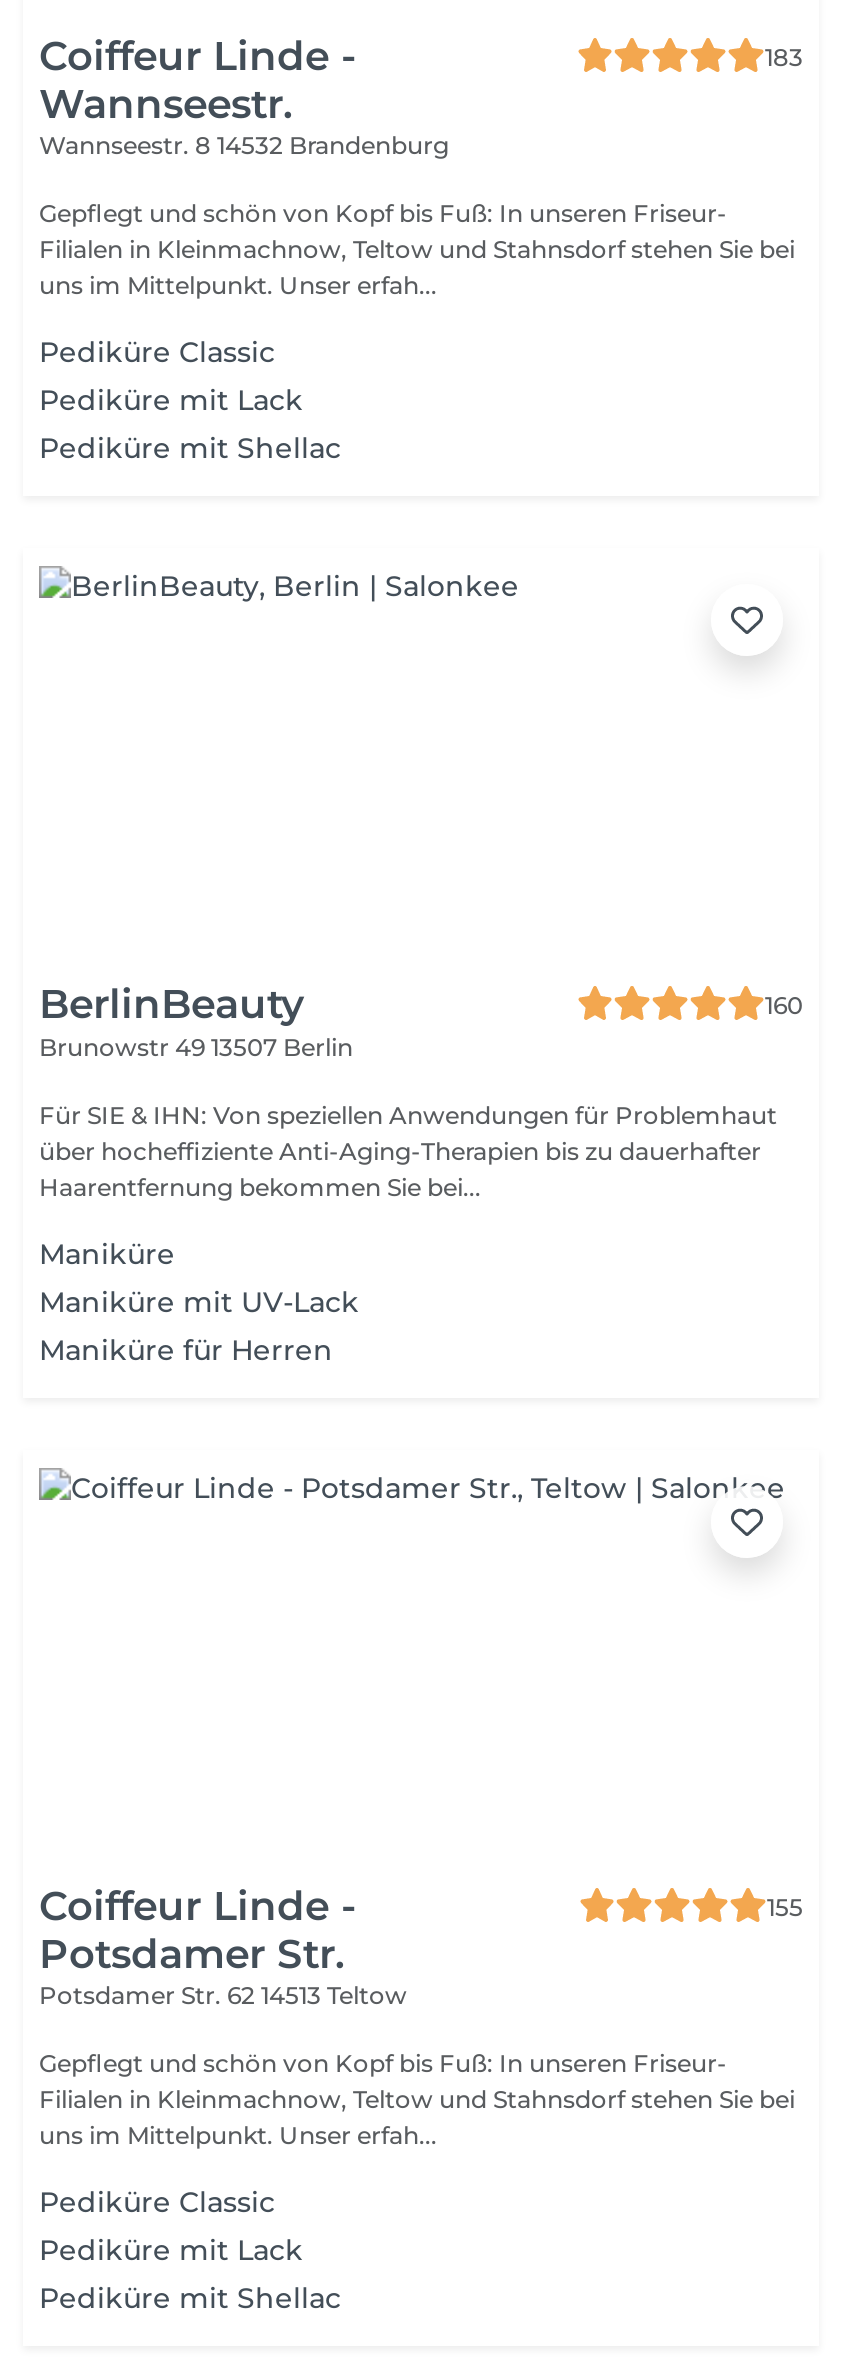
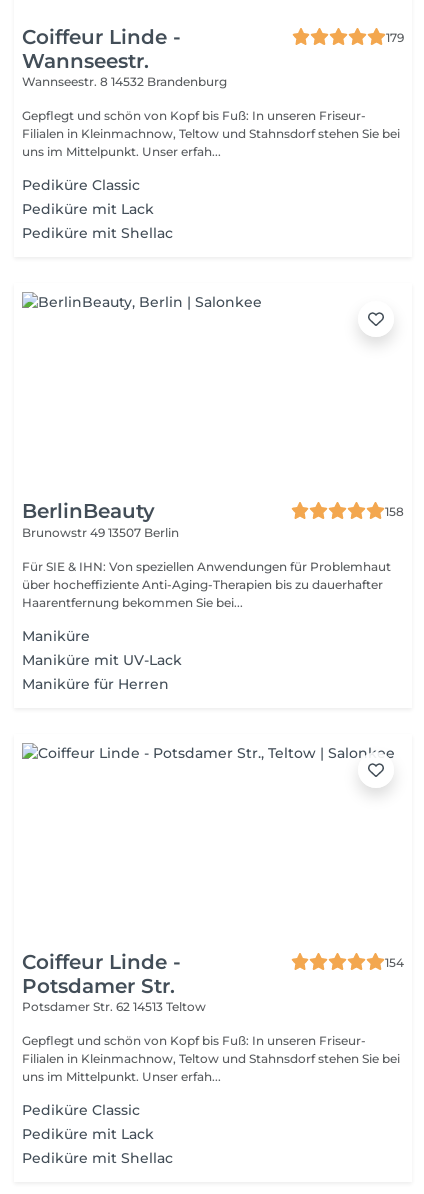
- 183
+ 179

- 160
+ 158

- 155
+ 154
